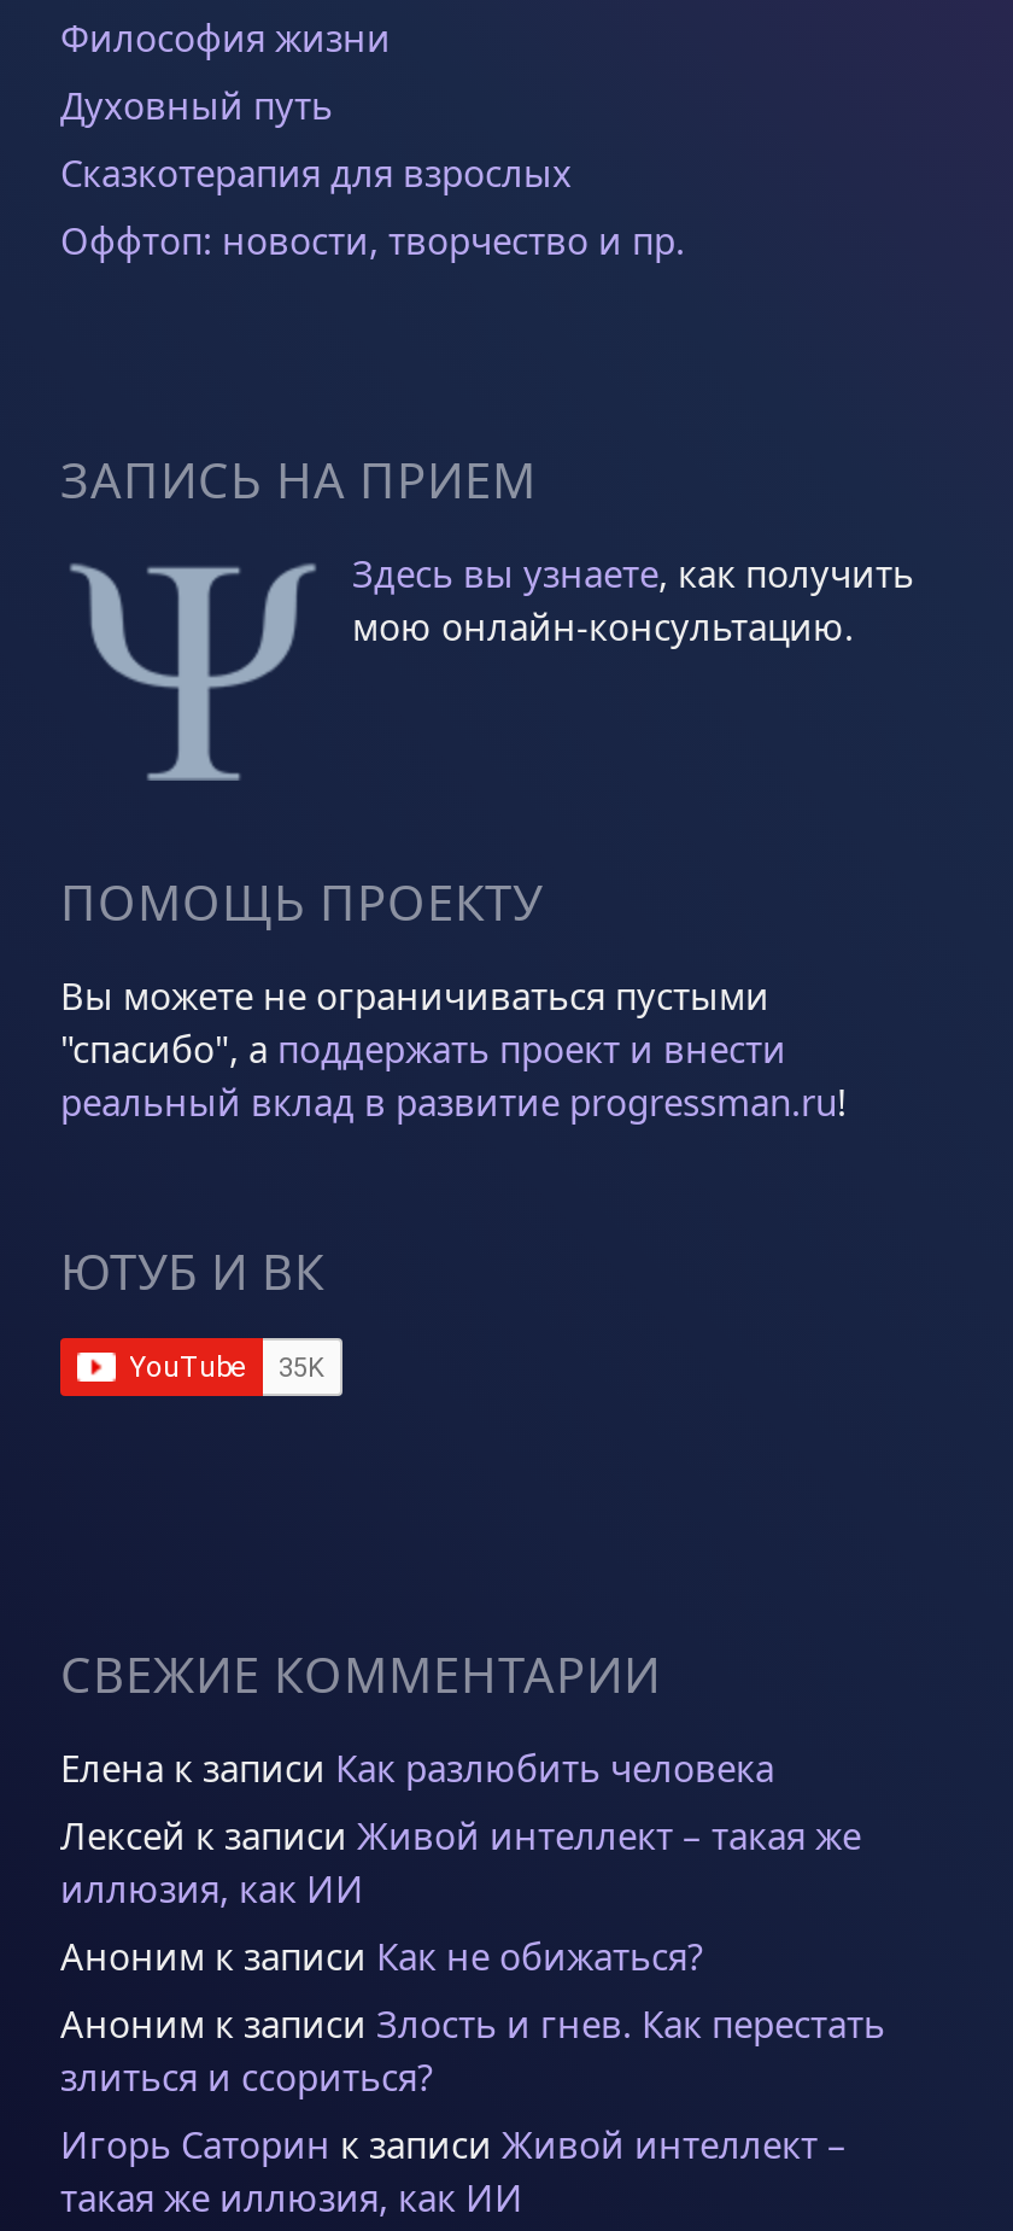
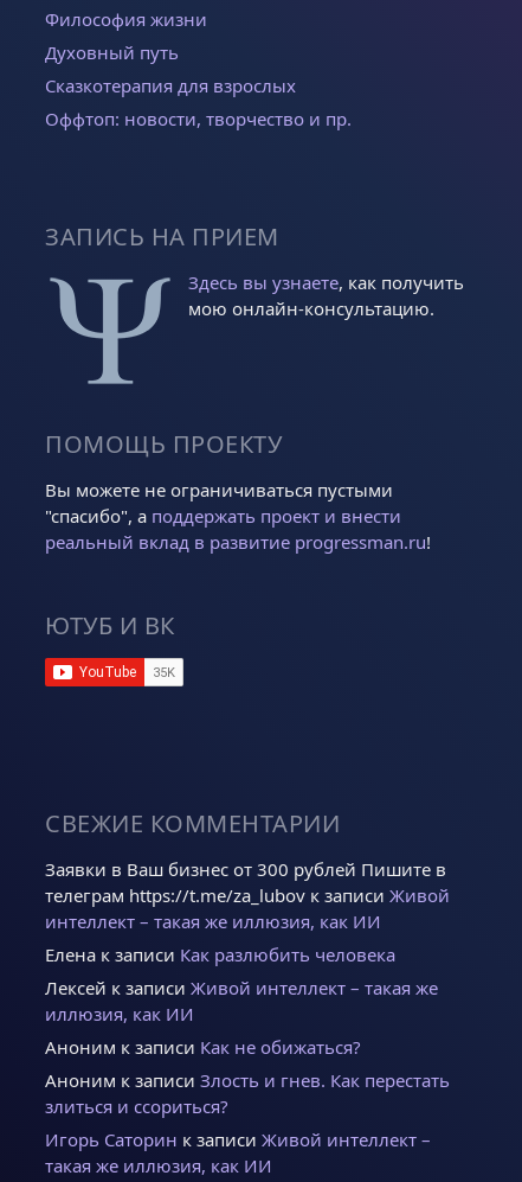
+ Заявки в Ваш бизнес от 300 рублей Пишите в
+ телеграм https://t.me/za_lubov к записи Живой
+ интеллект – такая же иллюзия, как ИИ
